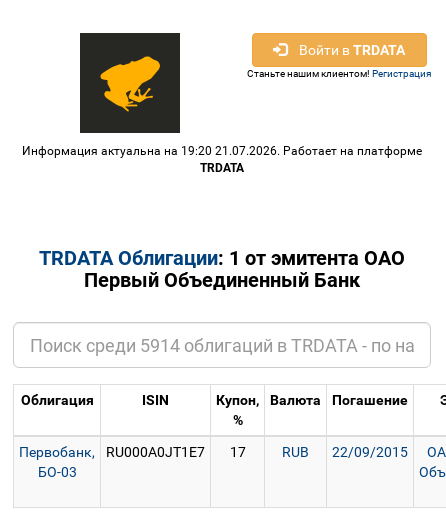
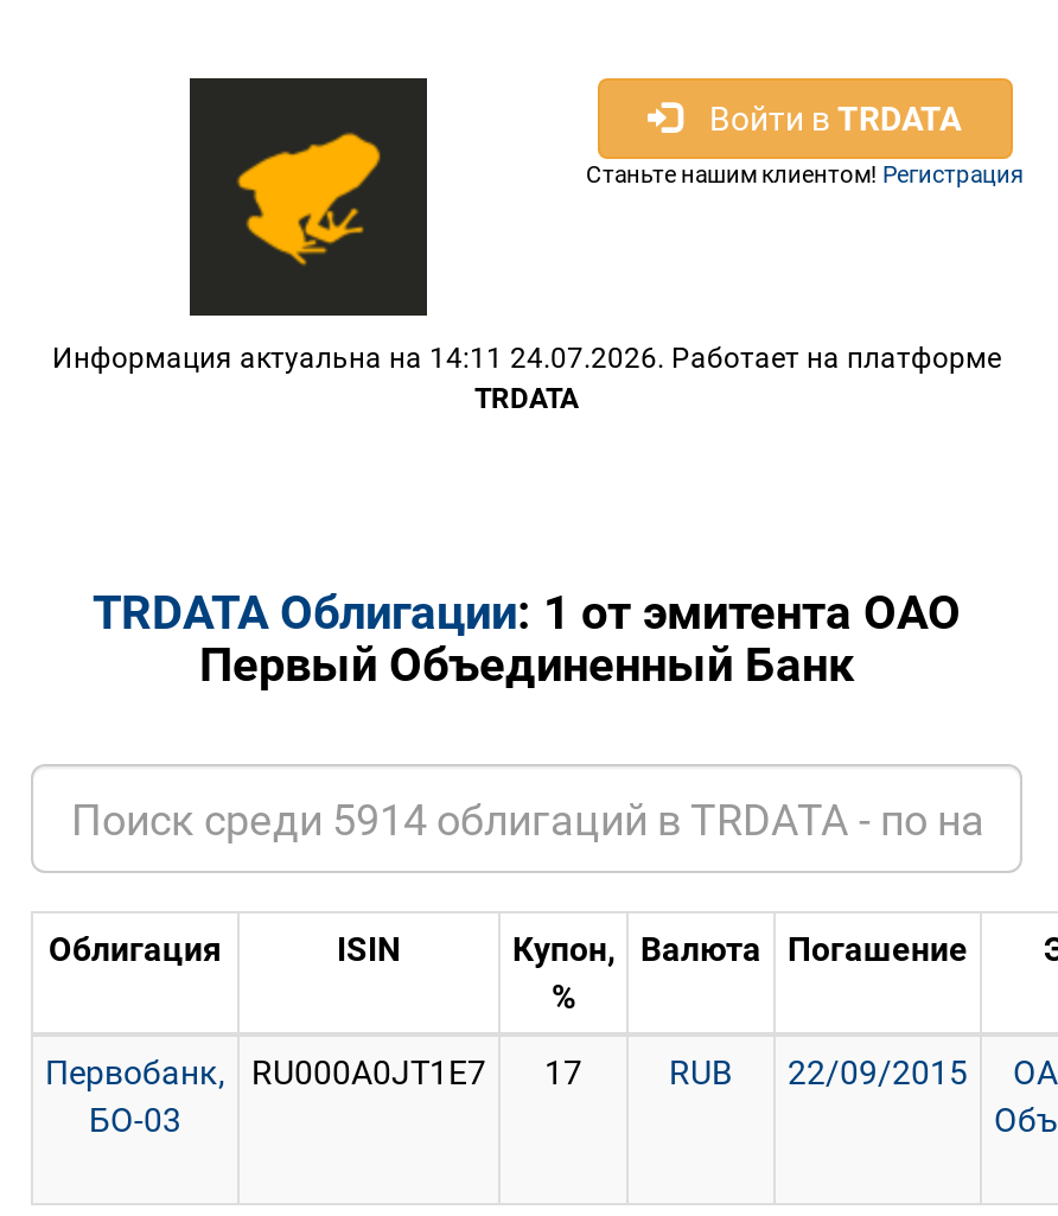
- Информация актуальна на 19:20 21.07.2026. Работает на платформе
+ Информация актуальна на 14:11 24.07.2026. Работает на платформе
